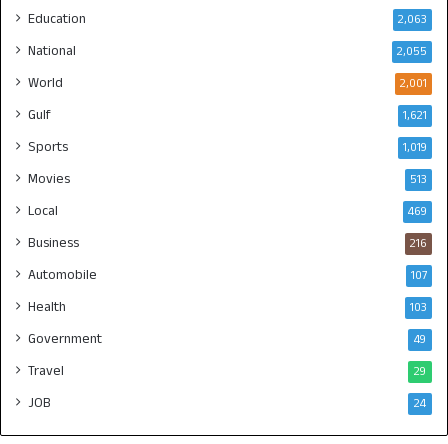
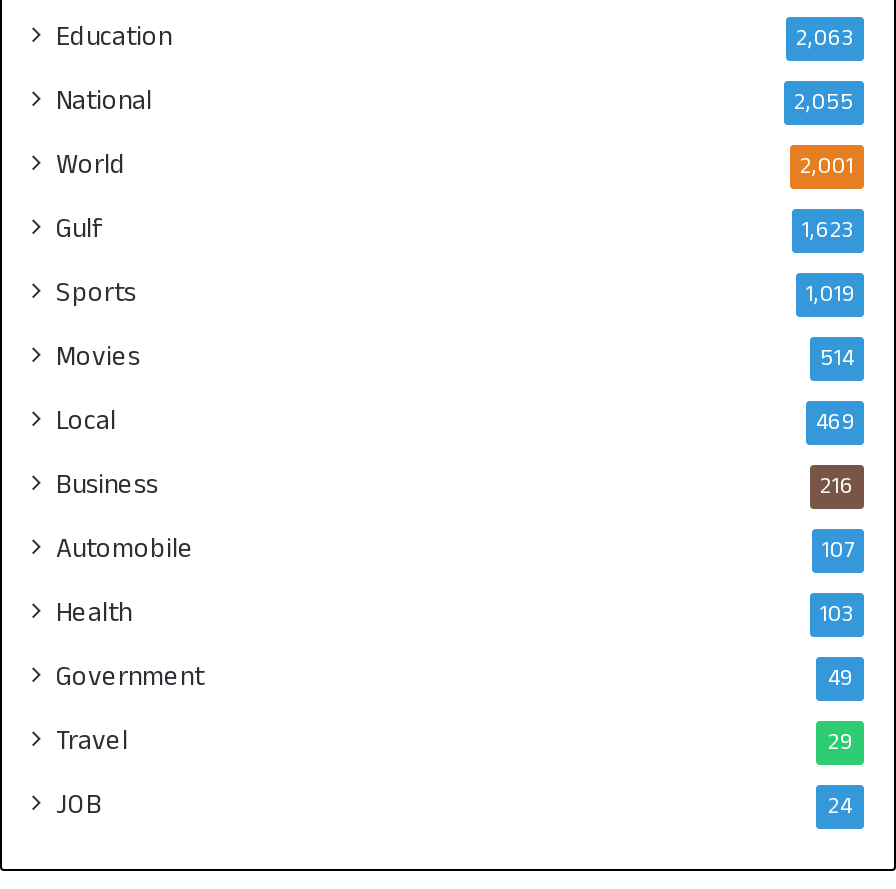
- 1,621
+ 1,623

- 513
+ 514
